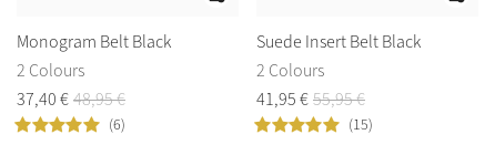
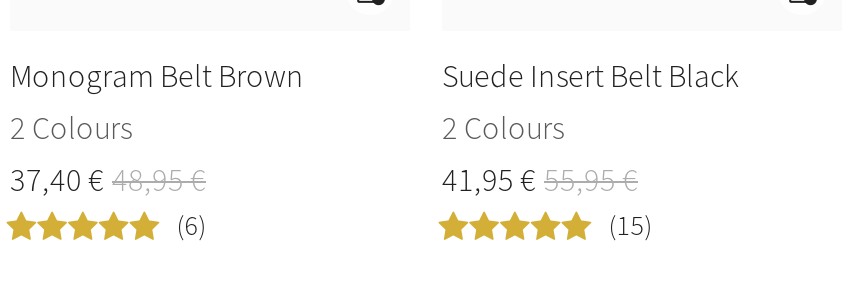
- Monogram Belt Black
+ Monogram Belt Brown
